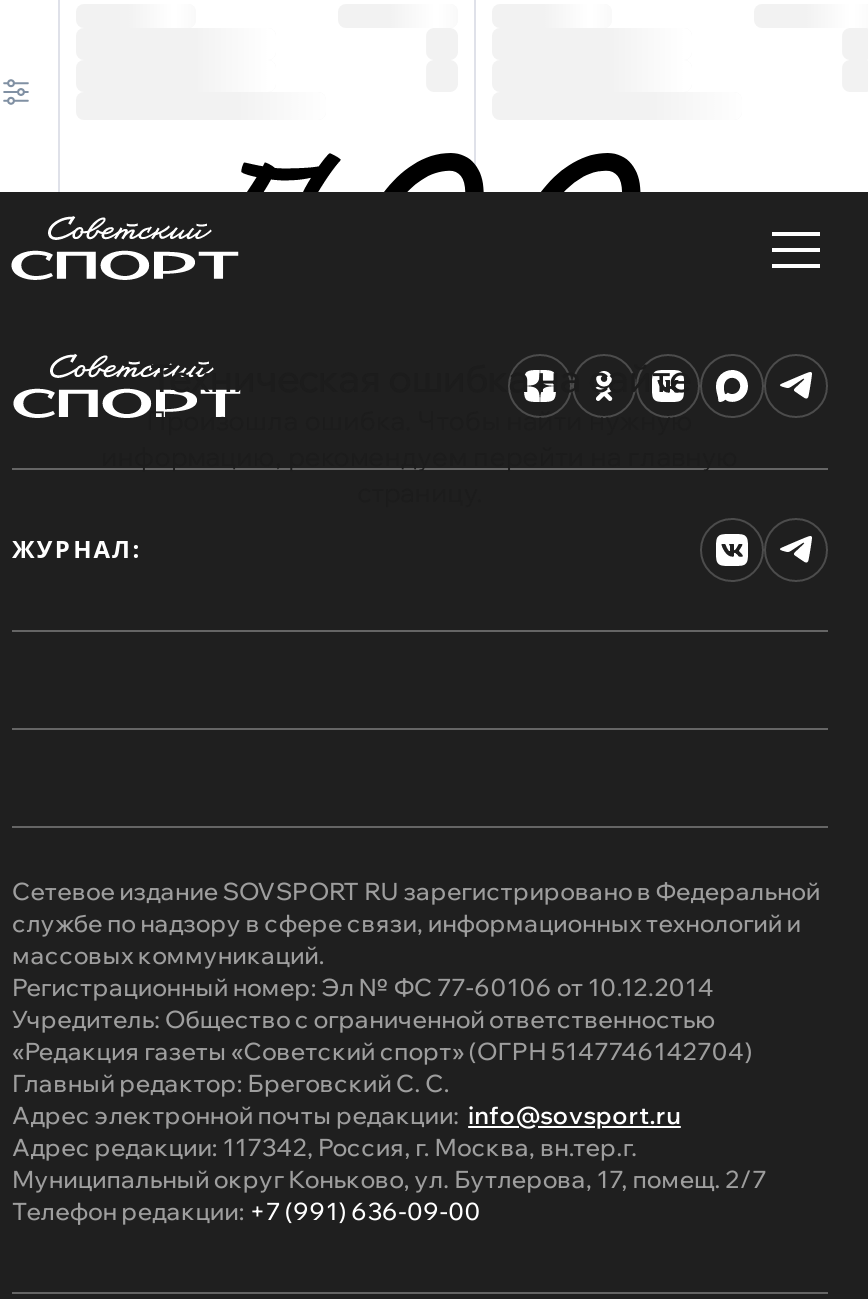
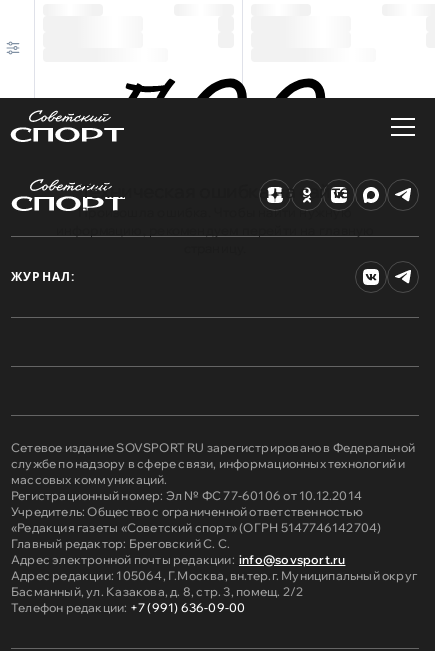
- Адрес редакции: 117342, Россия, г. Москва, вн.тер.г.
- Муниципальный округ Коньково, ул. Бутлерова, 17, помещ. 2/7
+ Адрес редакции: 105064, Г.Москва, вн.тер.г. Муниципальный округ
+ Басманный, ул. Казакова, д. 8, стр. 3, помещ. 2/2
